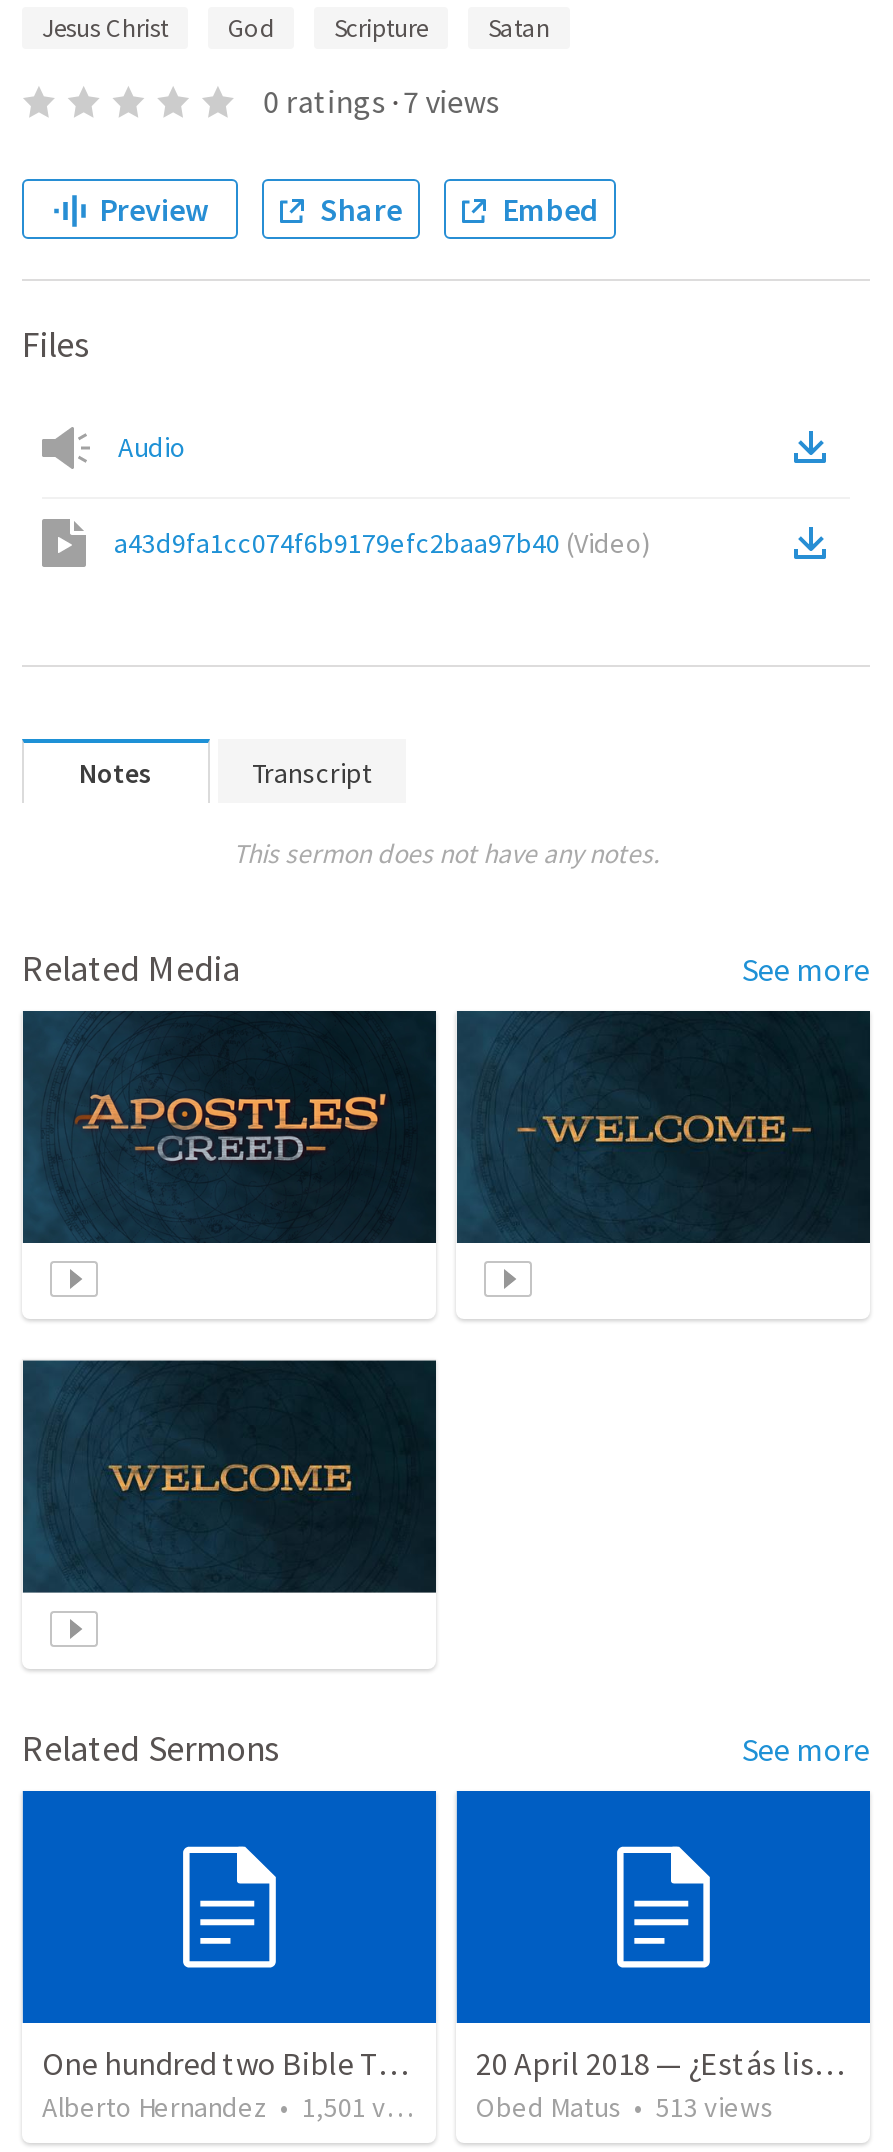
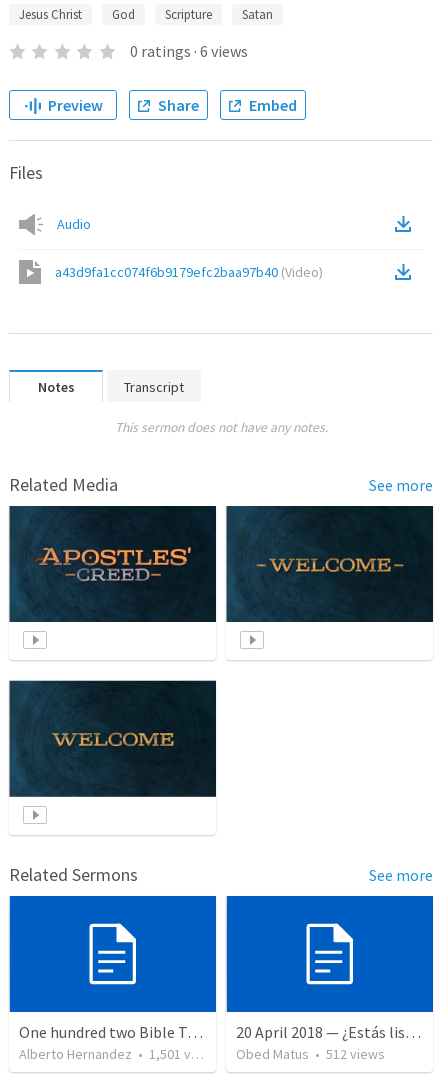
- 0 ratings · 7 views
+ 0 ratings · 6 views

- Obed Matus • 513 views
+ Obed Matus • 512 views
